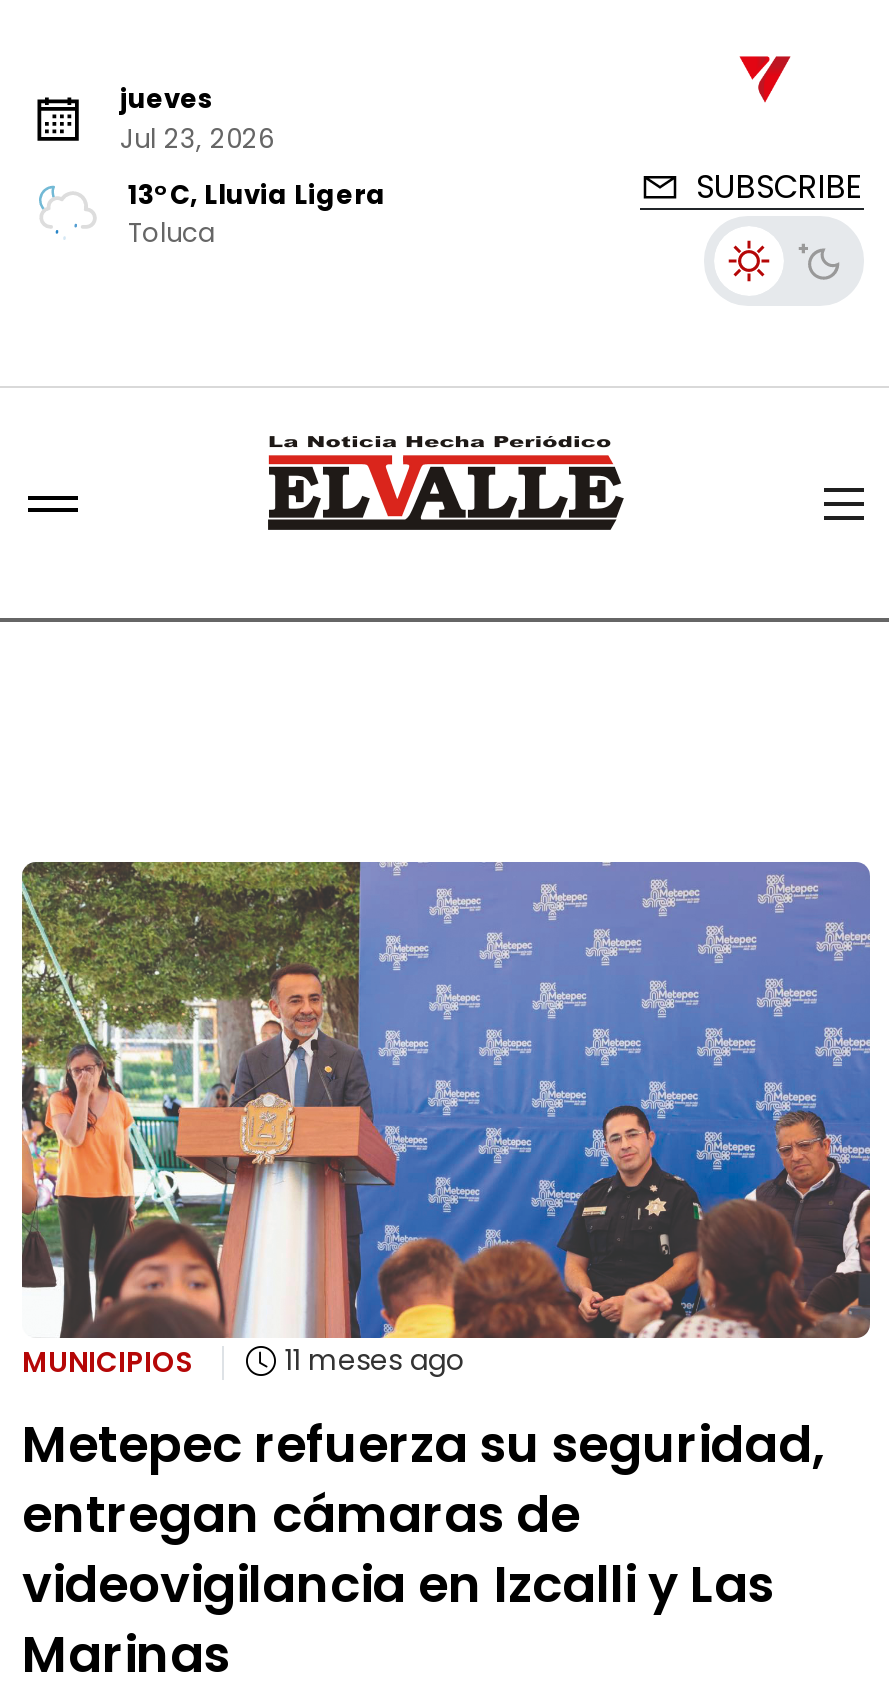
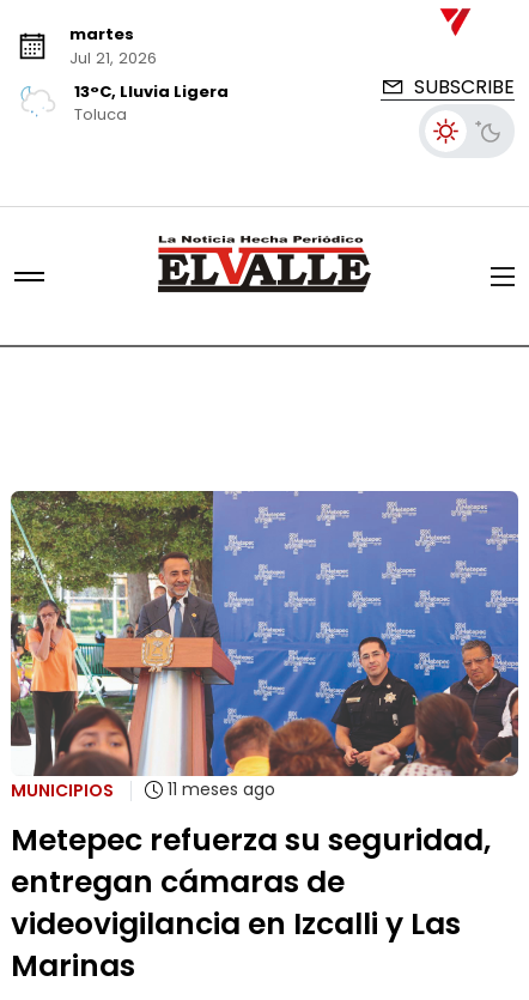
- jueves
- Jul 23, 2026
+ martes
+ Jul 21, 2026
